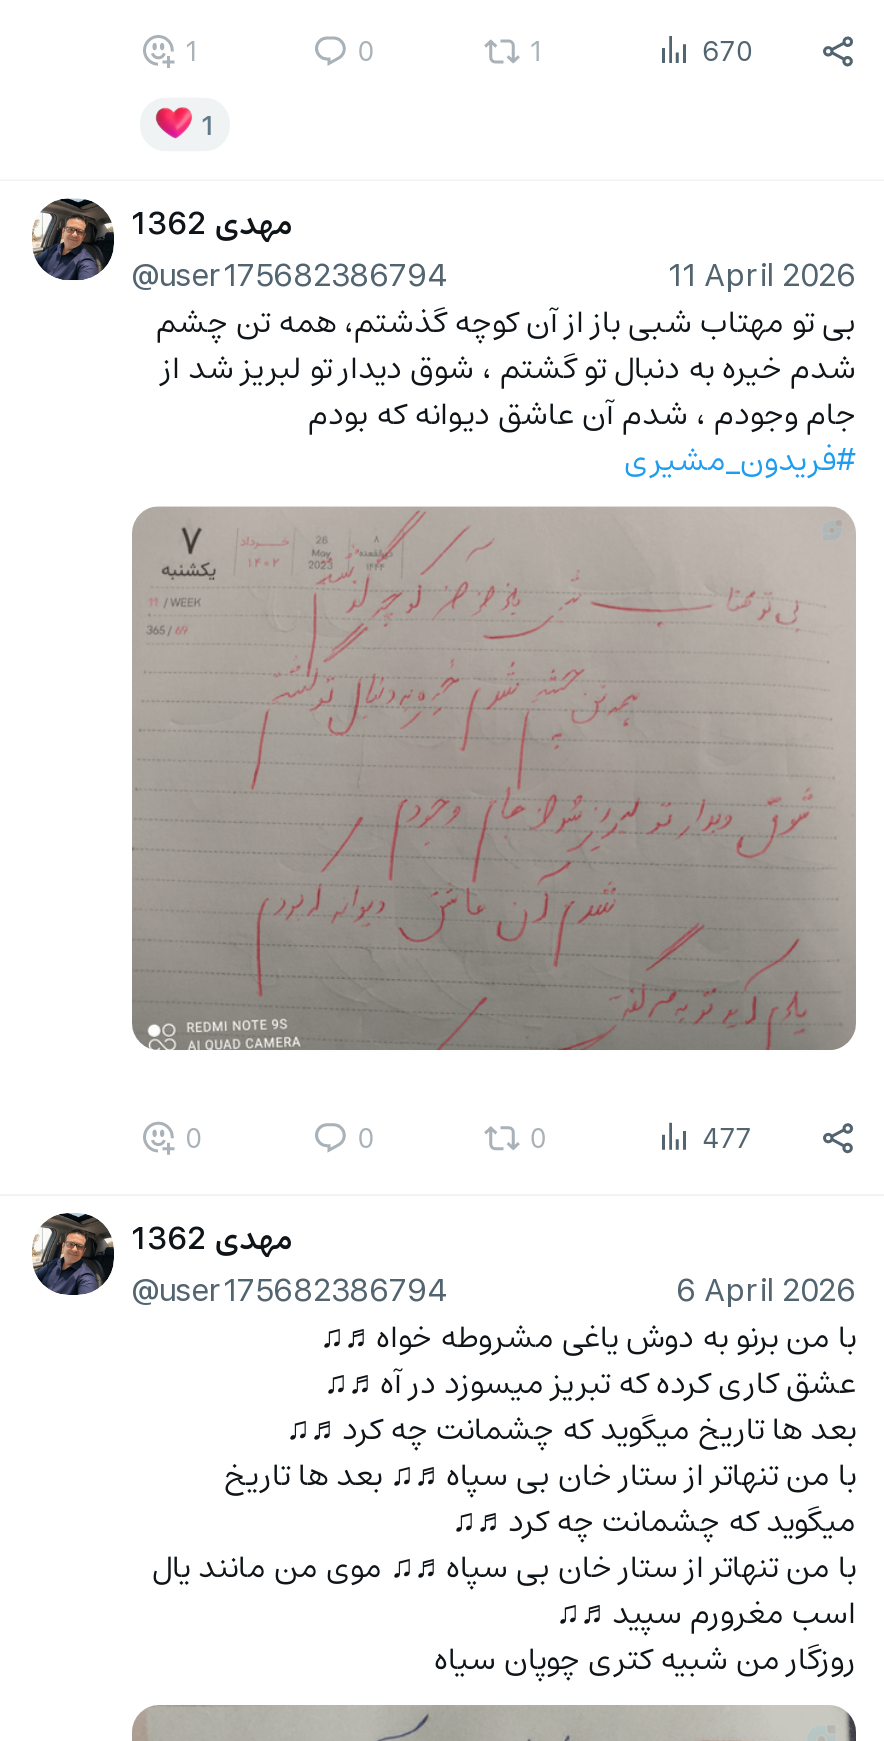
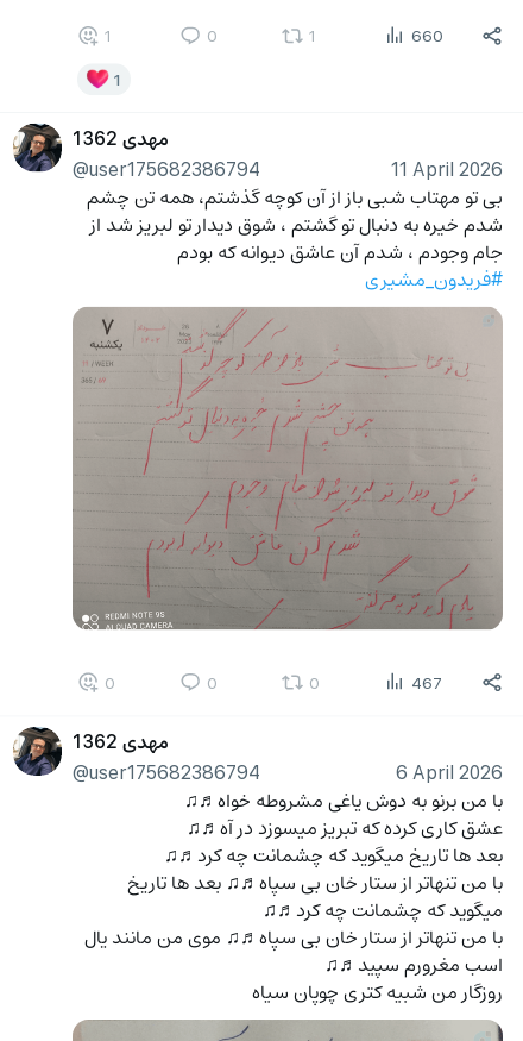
- 670
+ 660

- 477
+ 467
